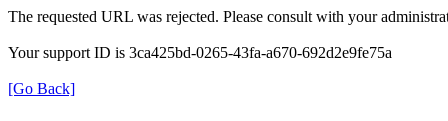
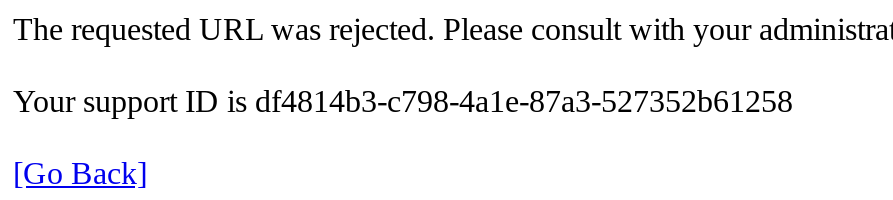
- Your support ID is 3ca425bd-0265-43fa-a670-692d2e9fe75a
+ Your support ID is df4814b3-c798-4a1e-87a3-527352b61258
